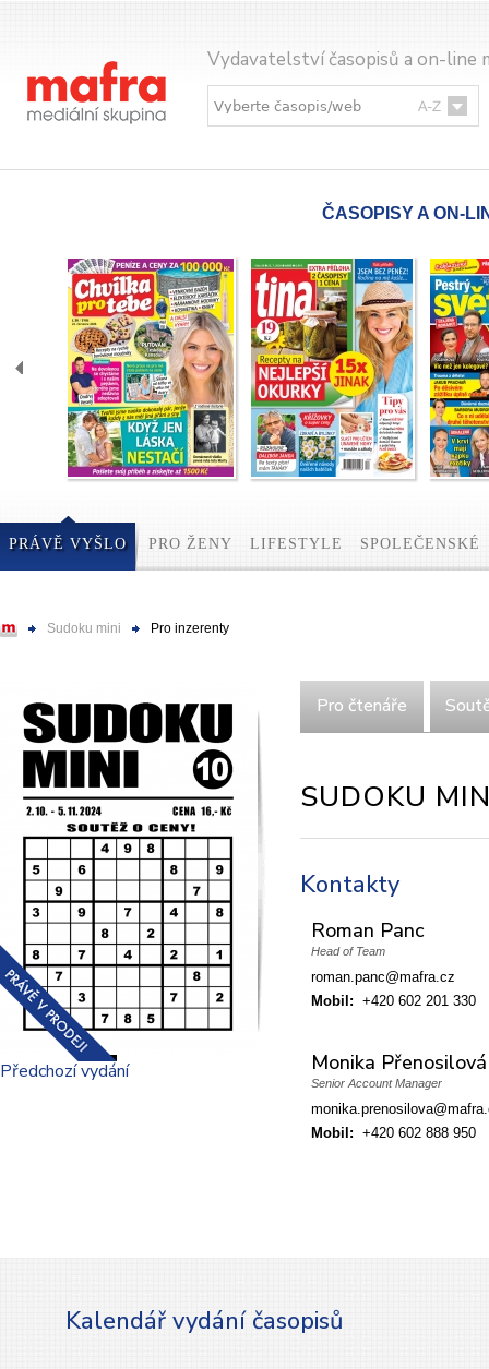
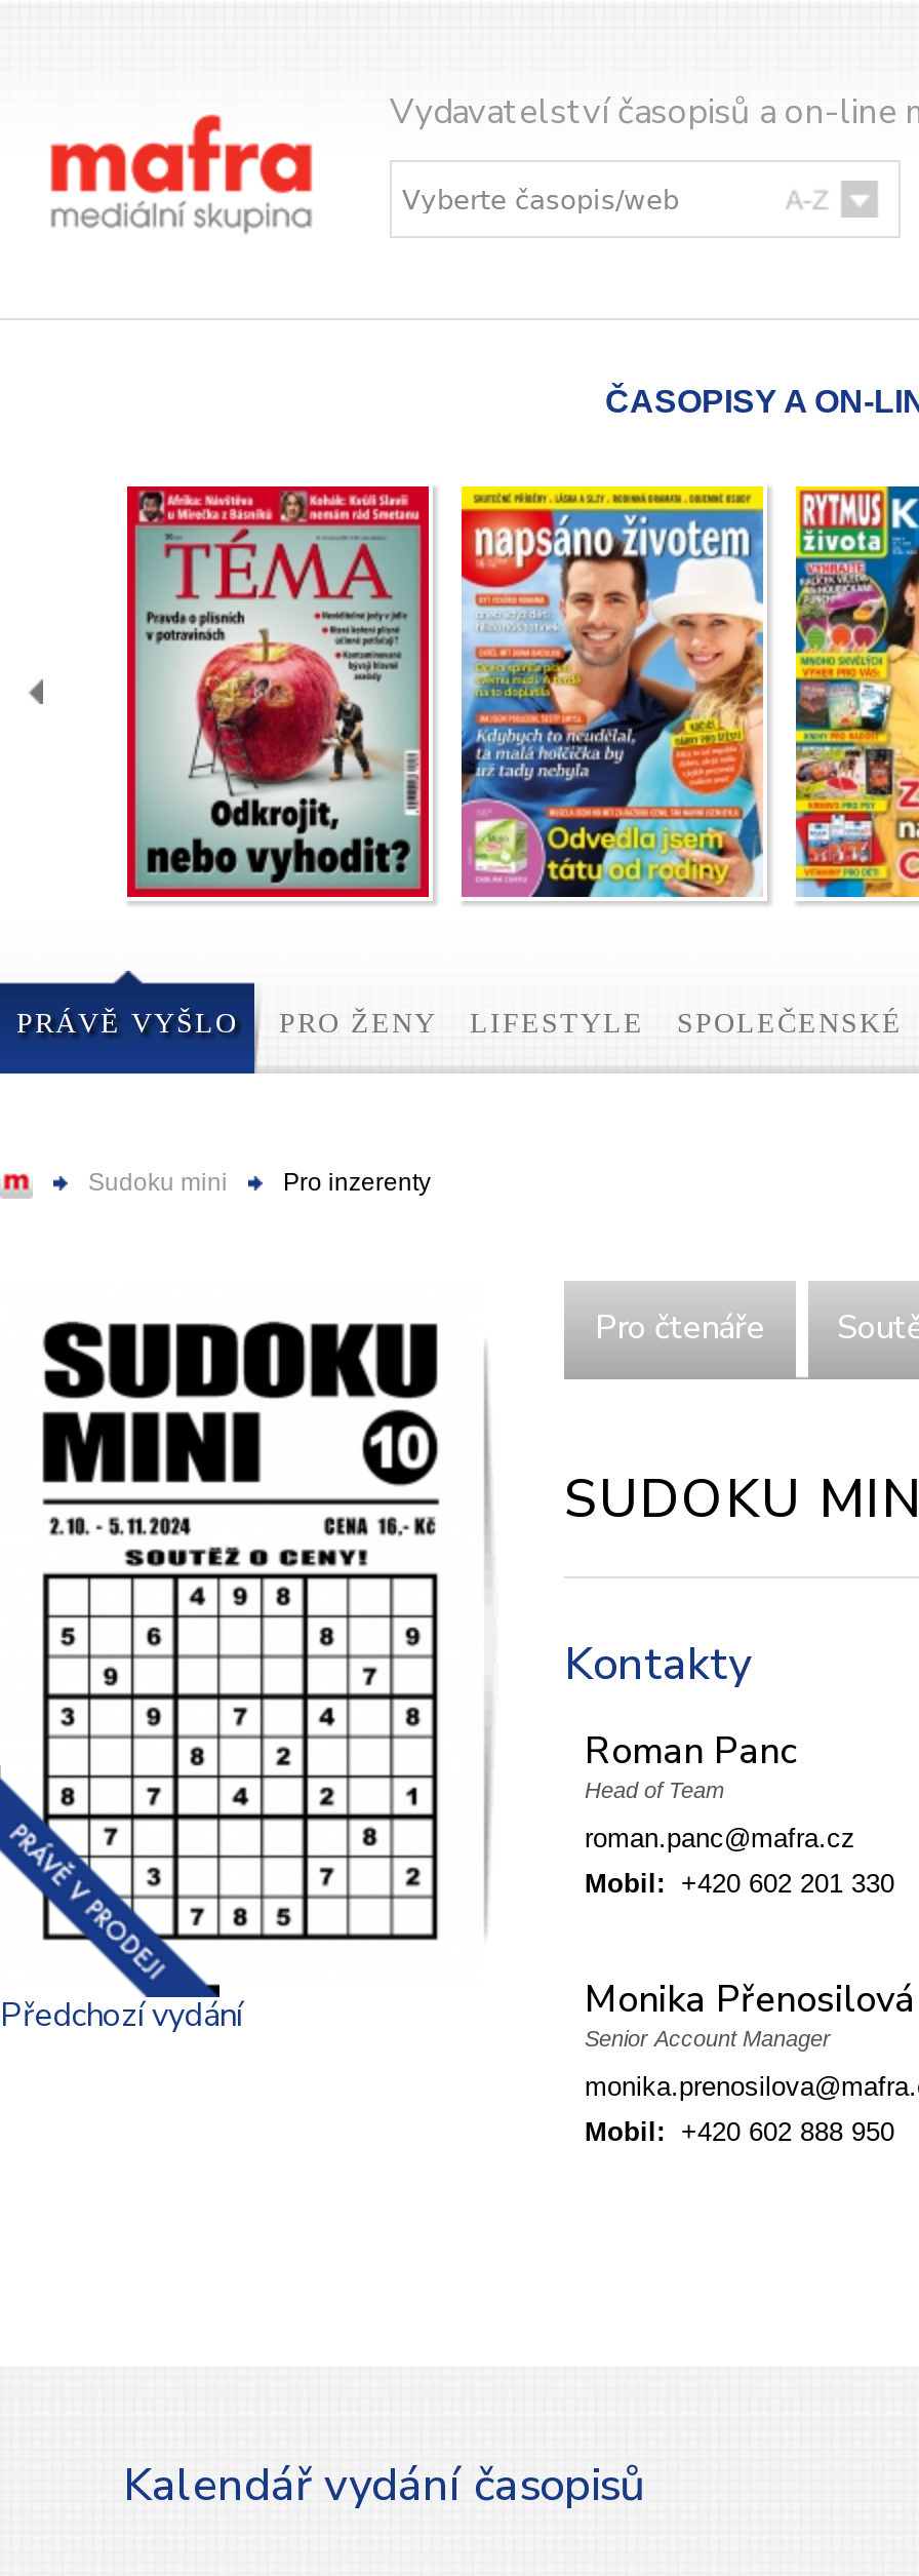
- [image]
+ [image]

- [image]
+ [image]

- [image]
+ [image]
